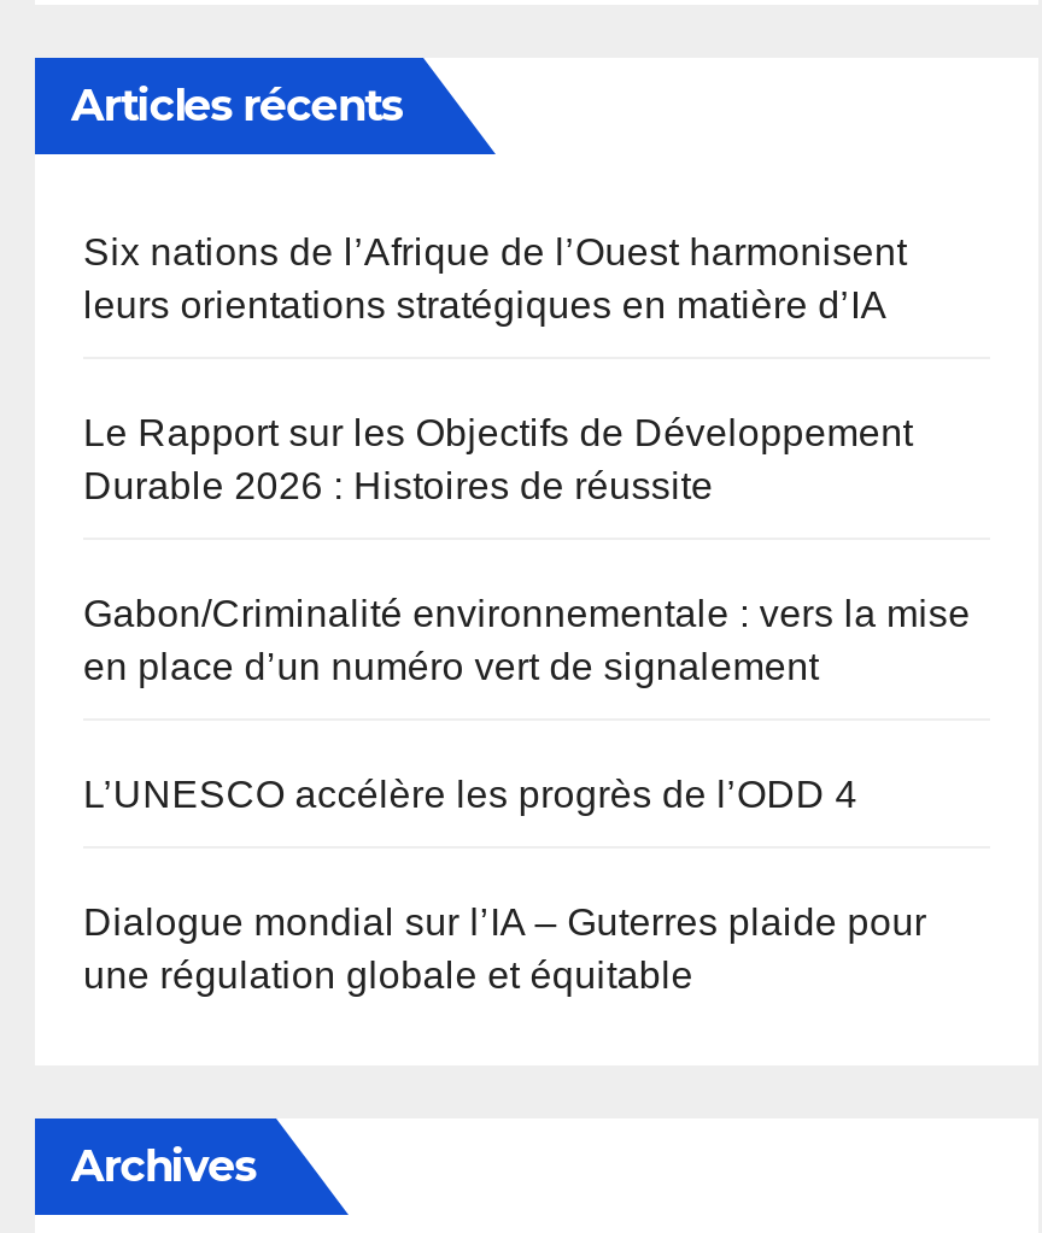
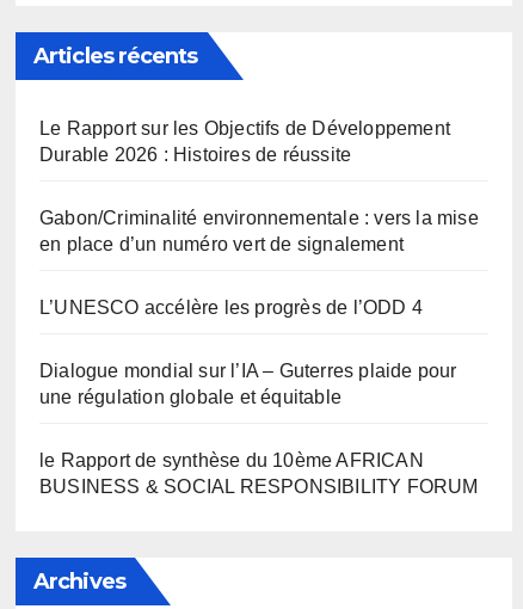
- Six nations de l’Afrique de l’Ouest harmonisent
- leurs orientations stratégiques en matière d’IA

moved up: Le Rapport sur les Objectifs de Développement | Durable 2026 : Histoires de réussite | Gabon/Criminalité environnementale : vers la mise | en place d’un numéro vert de signalement | L’UNESCO accélère les progrès de l’ODD 4 | Dialogue mondial sur l’IA – Guterres plaide pour | une régulation globale et équitable

+ le Rapport de synthèse du 10ème AFRICAN
+ BUSINESS & SOCIAL RESPONSIBILITY FORUM
